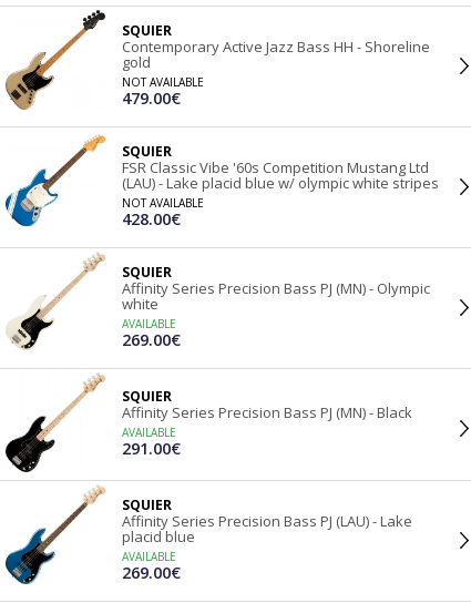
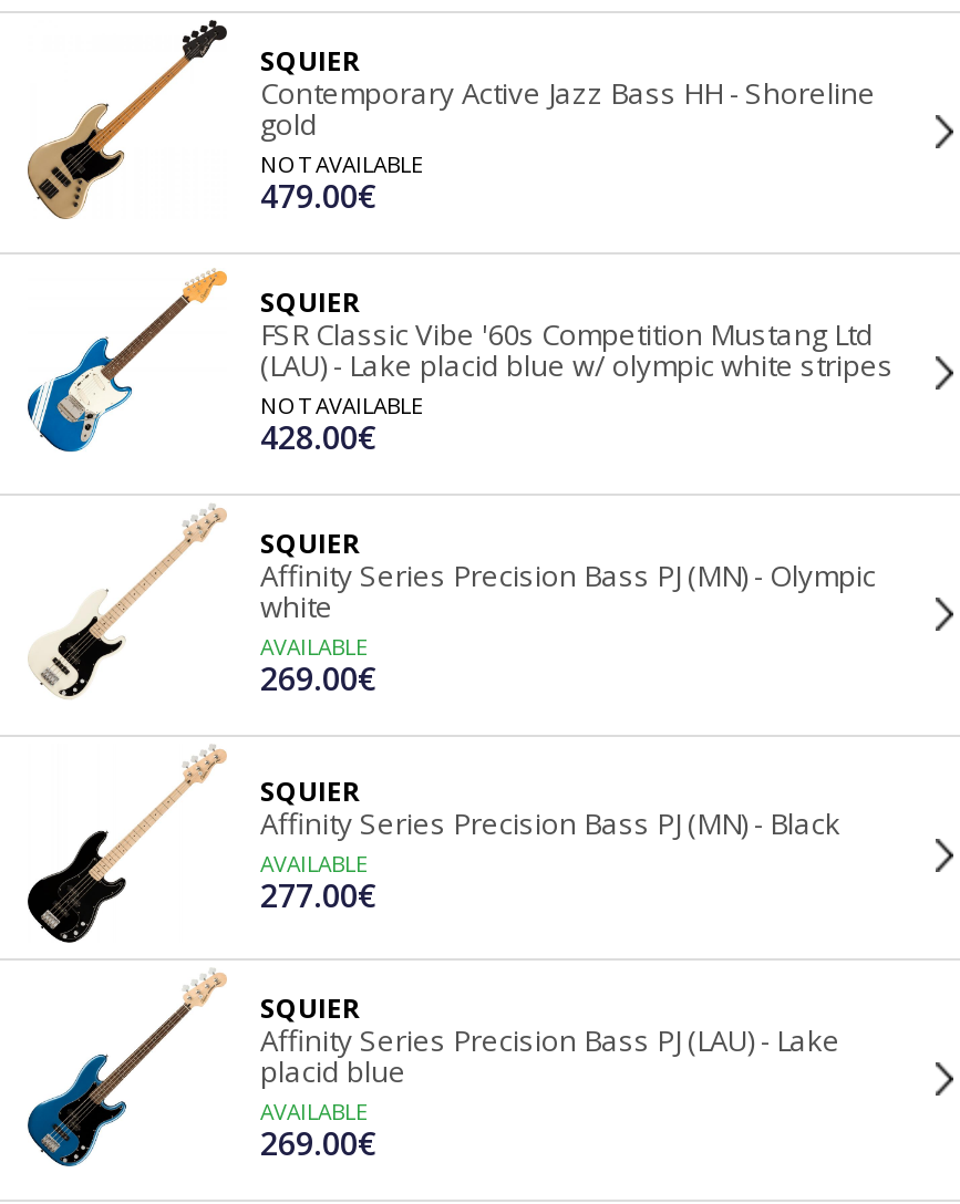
- 291.00€
+ 277.00€
